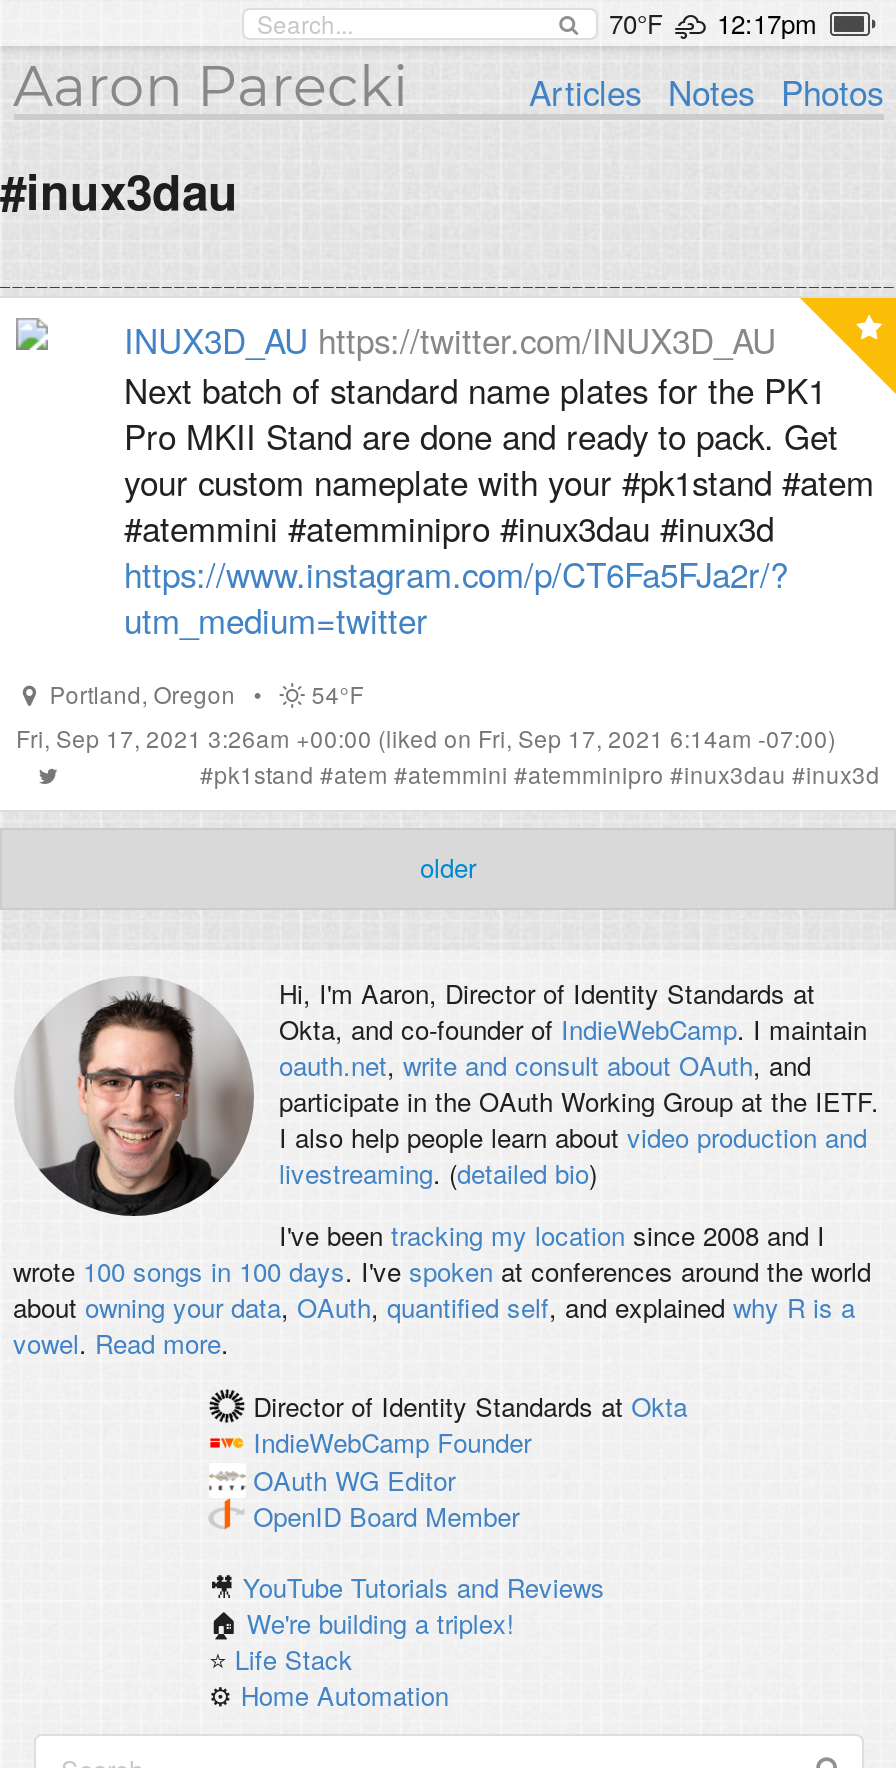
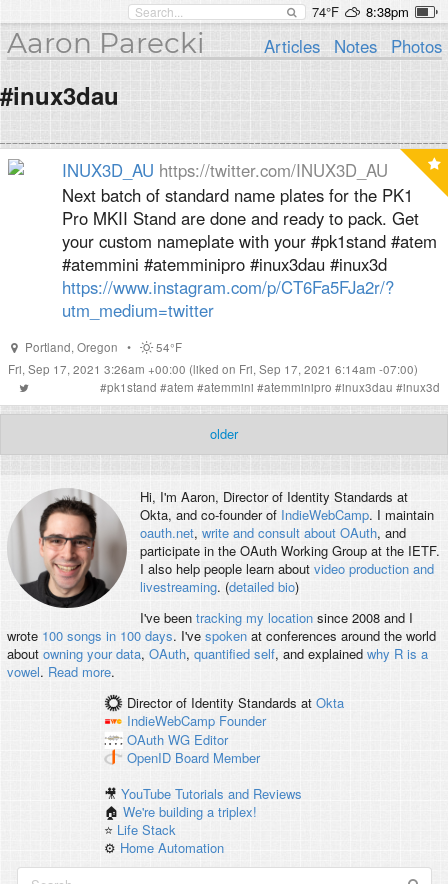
- 70°F
- 12:17pm
+ 74°F
+ 8:38pm
